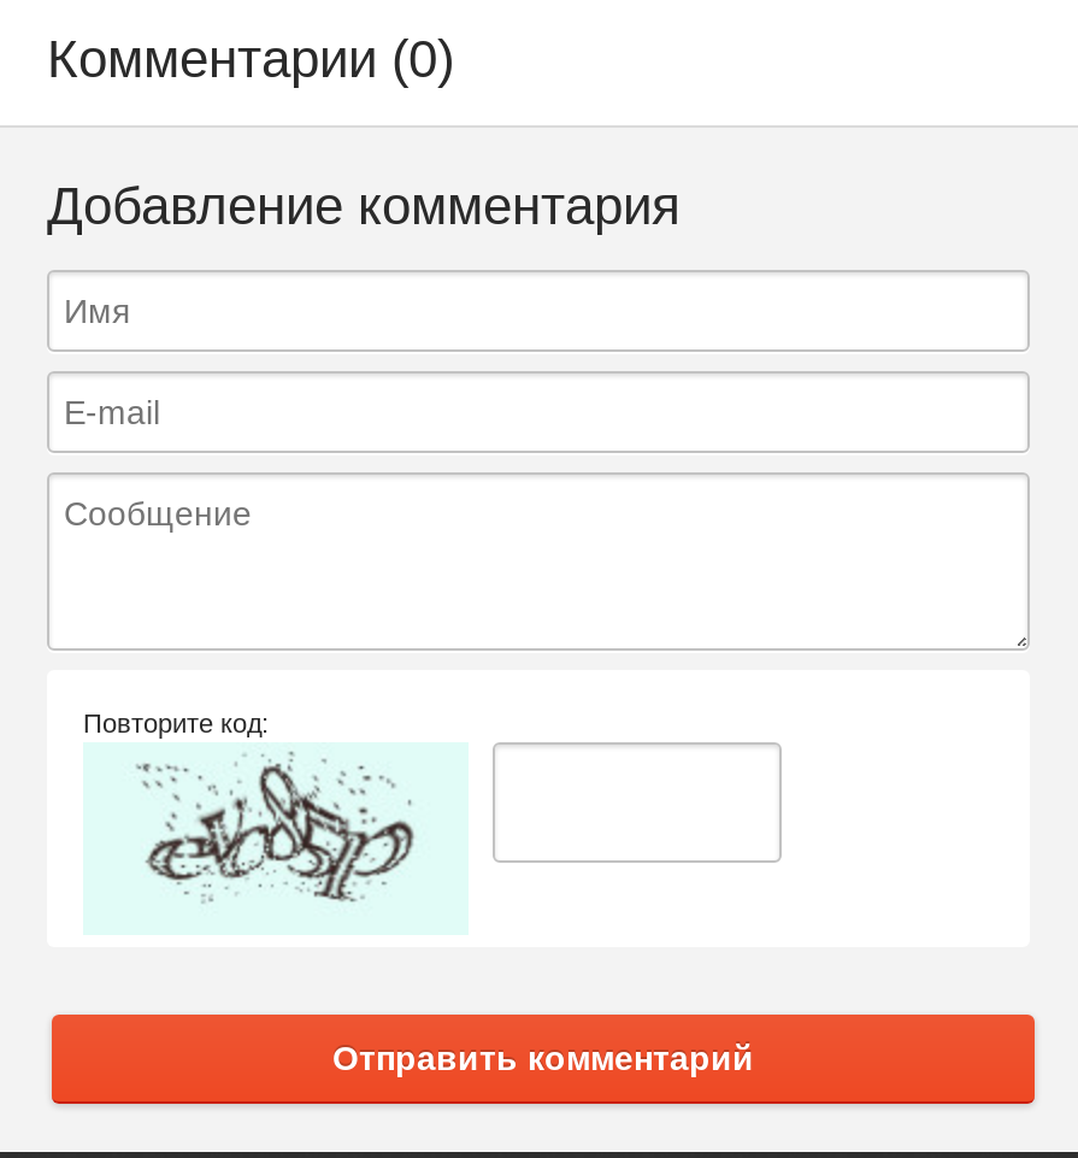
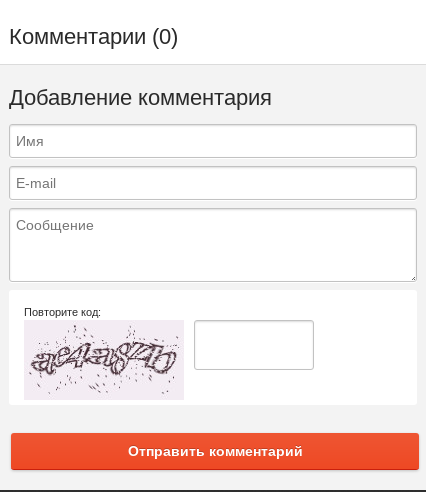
- [image]
+ [image]
